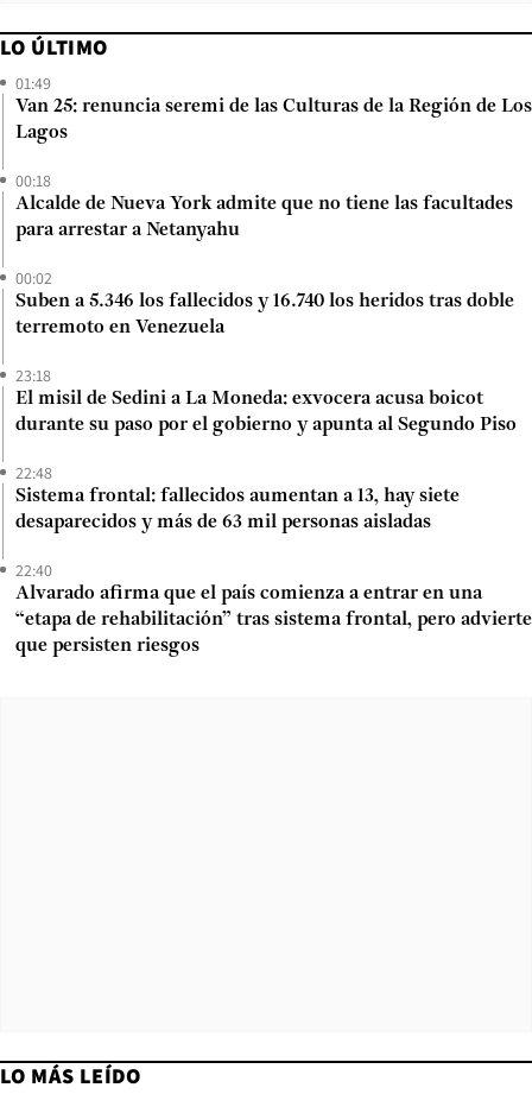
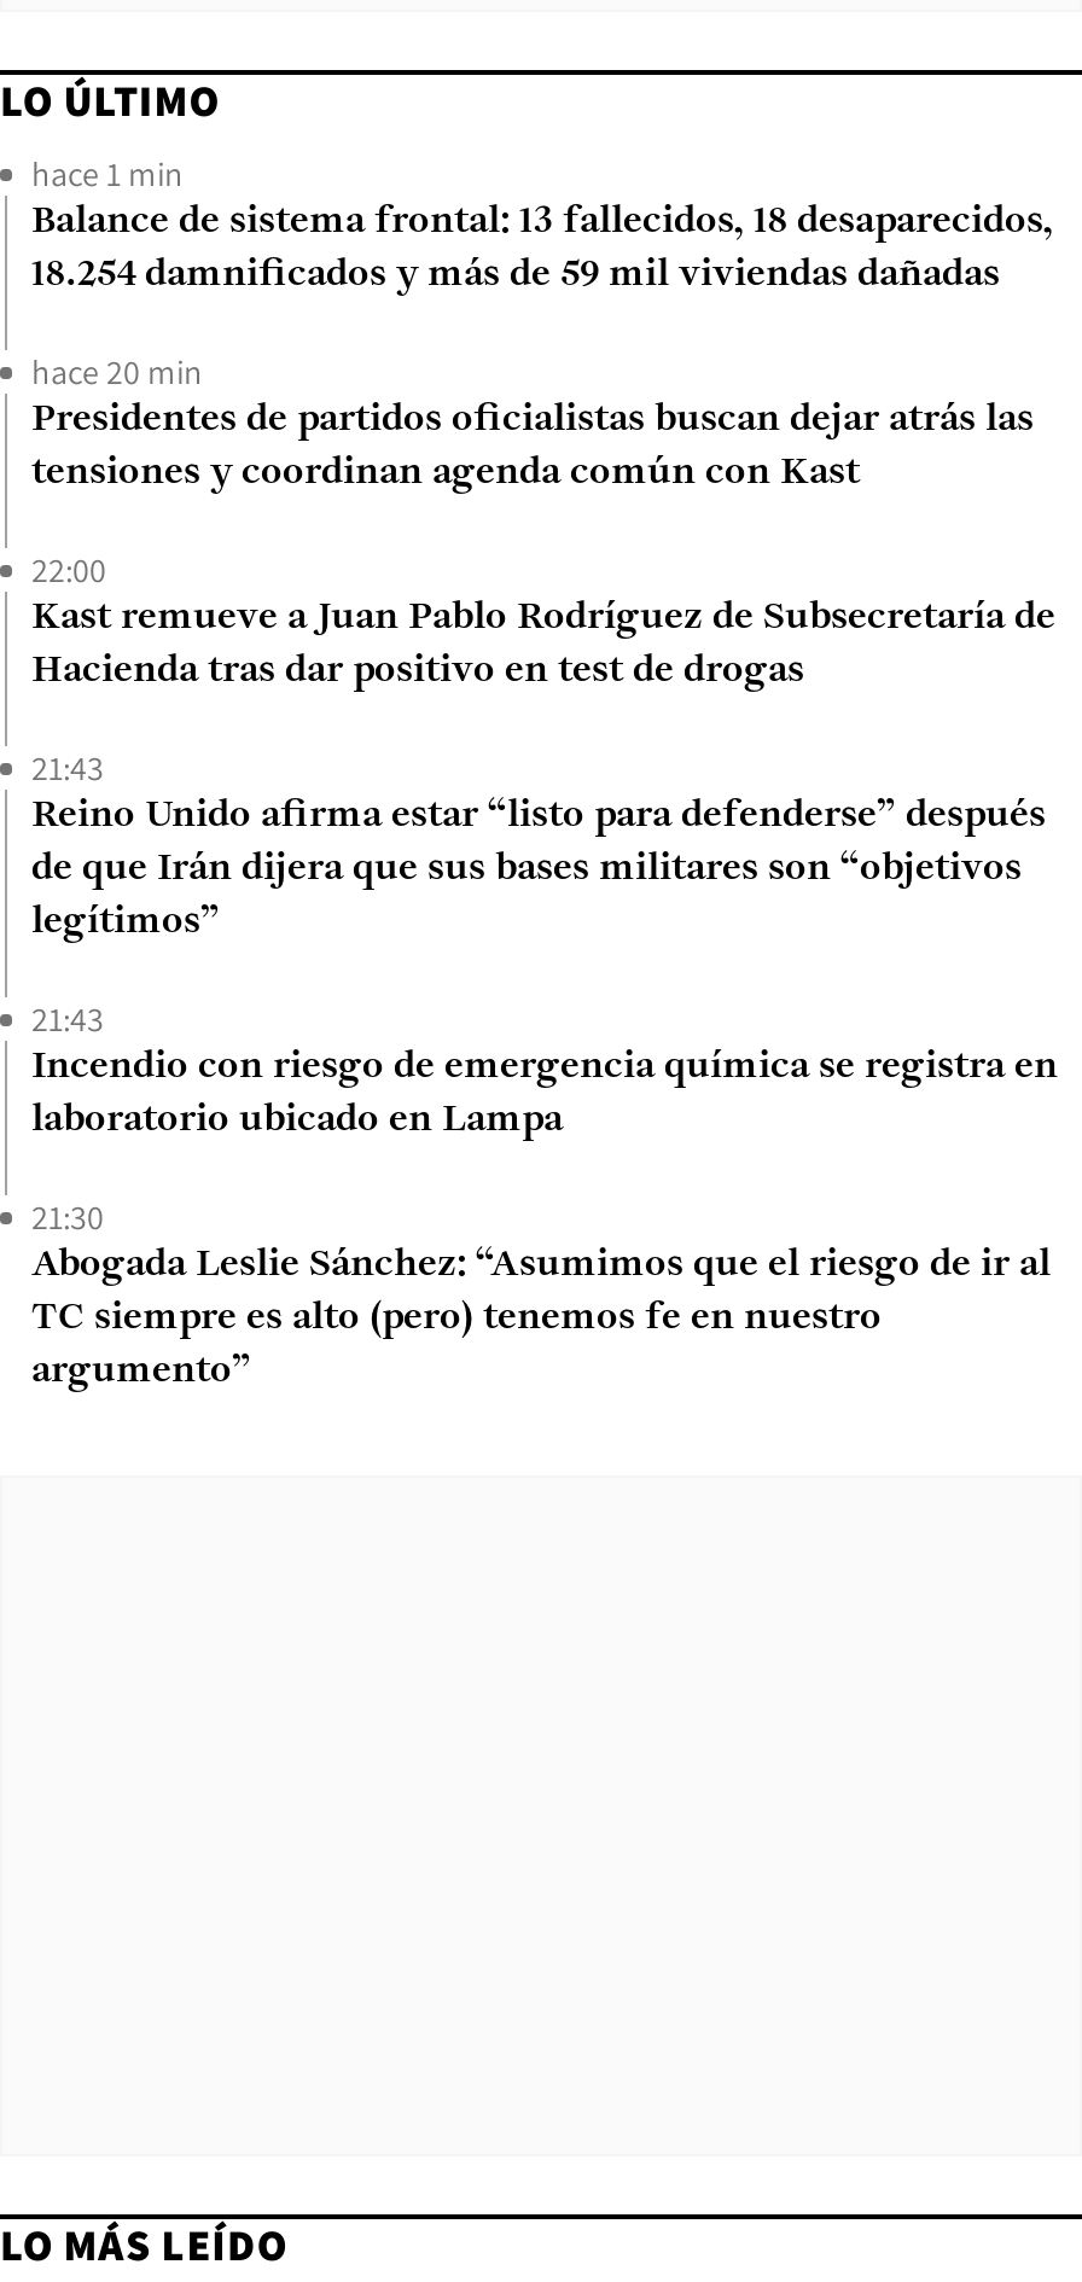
- 01:49
- Van 25: renuncia seremi de las Culturas de la Región de Los
- Lagos
+ hace 1 min
+ Balance de sistema frontal: 13 fallecidos, 18 desaparecidos,
+ 18.254 damnificados y más de 59 mil viviendas dañadas

- 00:18
- Alcalde de Nueva York admite que no tiene las facultades
- para arrestar a Netanyahu
+ hace 20 min
+ Presidentes de partidos oficialistas buscan dejar atrás las
+ tensiones y coordinan agenda común con Kast

- 00:02
- Suben a 5.346 los fallecidos y 16.740 los heridos tras doble
- terremoto en Venezuela
+ 22:00
+ Kast remueve a Juan Pablo Rodríguez de Subsecretaría de
+ Hacienda tras dar positivo en test de drogas

- 23:18
- El misil de Sedini a La Moneda: exvocera acusa boicot
- durante su paso por el gobierno y apunta al Segundo Piso
+ 21:43
+ Reino Unido afirma estar “listo para defenderse” después
+ de que Irán dijera que sus bases militares son “objetivos
+ legítimos”

- 22:48
- Sistema frontal: fallecidos aumentan a 13, hay siete
- desaparecidos y más de 63 mil personas aisladas
+ 21:43
+ Incendio con riesgo de emergencia química se registra en
+ laboratorio ubicado en Lampa

- 22:40
- Alvarado afirma que el país comienza a entrar en una
- “etapa de rehabilitación” tras sistema frontal, pero advierte
- que persisten riesgos
+ 21:30
+ Abogada Leslie Sánchez: “Asumimos que el riesgo de ir al
+ TC siempre es alto (pero) tenemos fe en nuestro
+ argumento”
